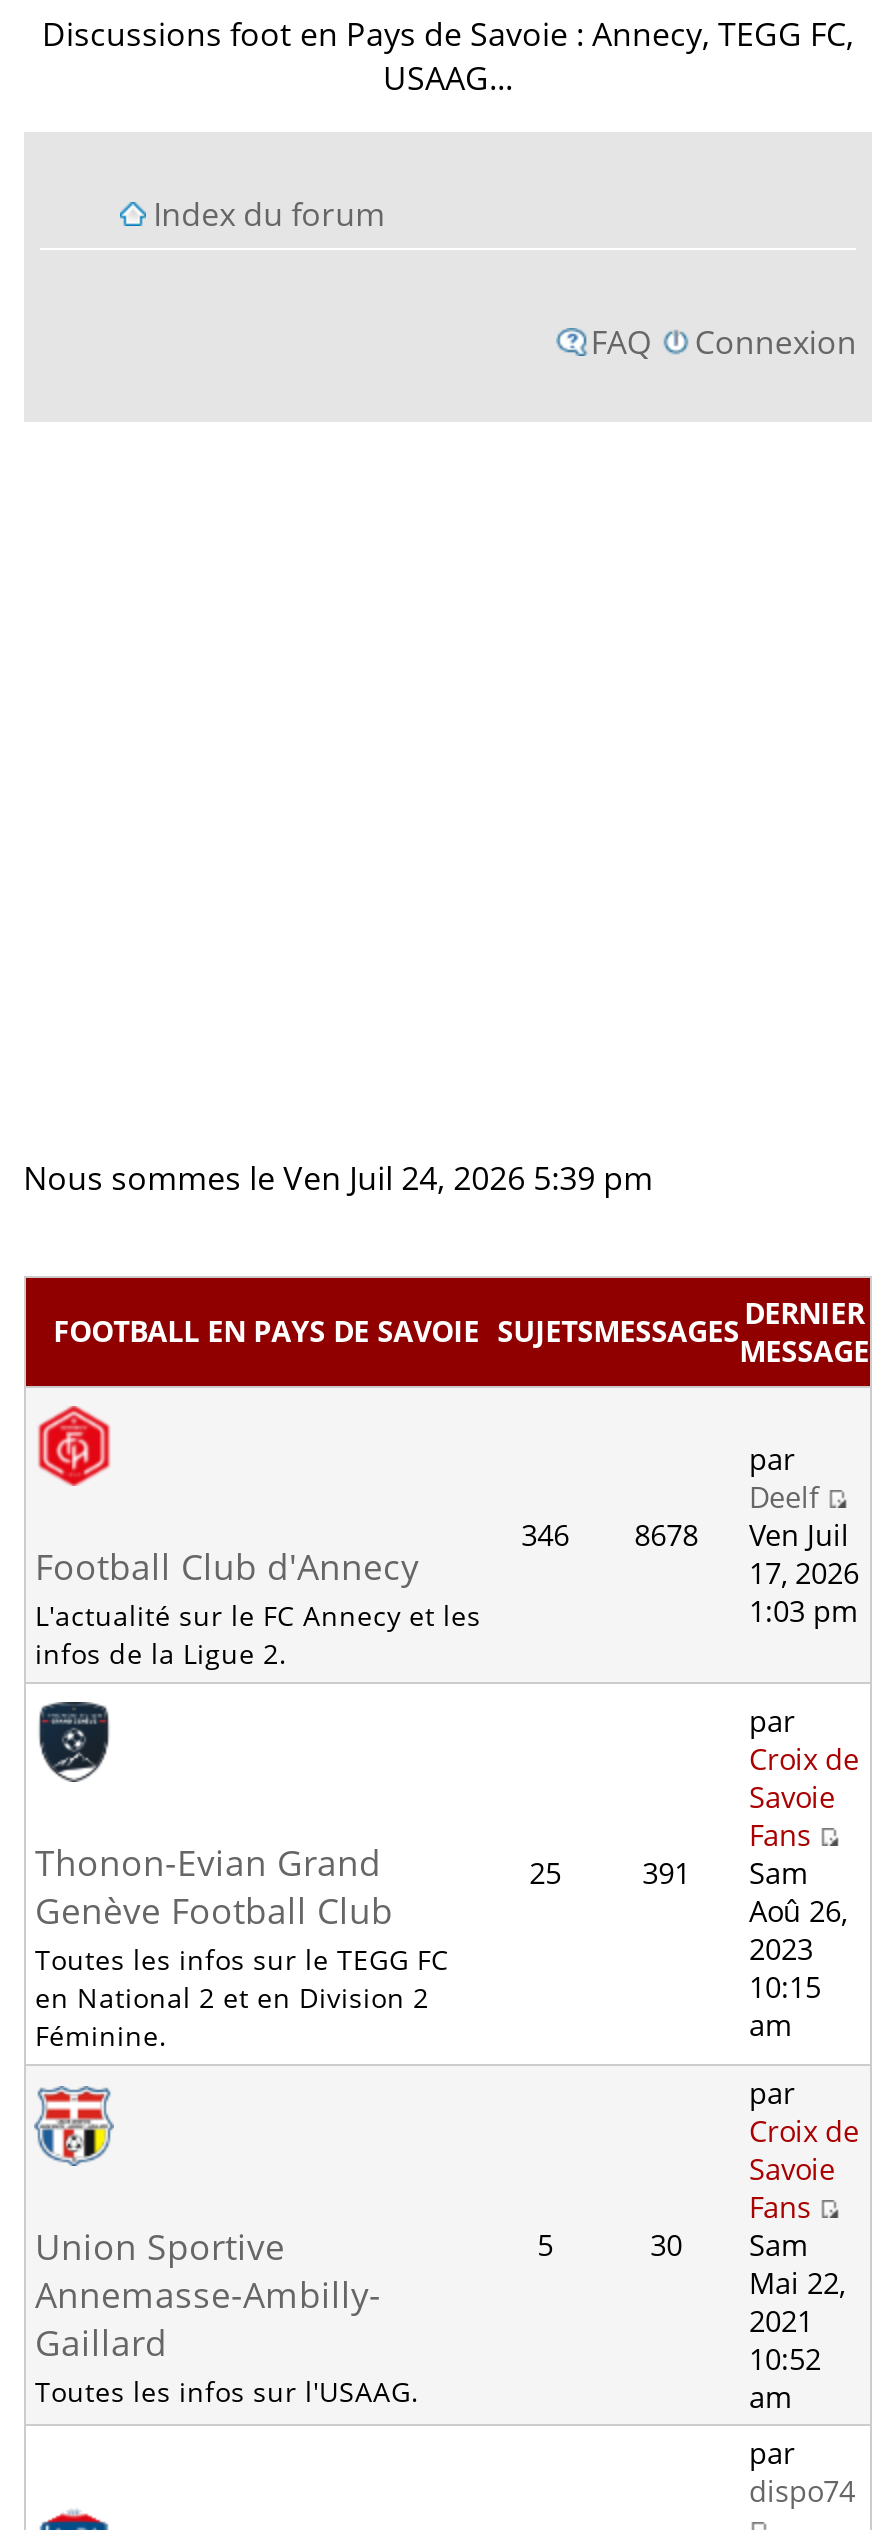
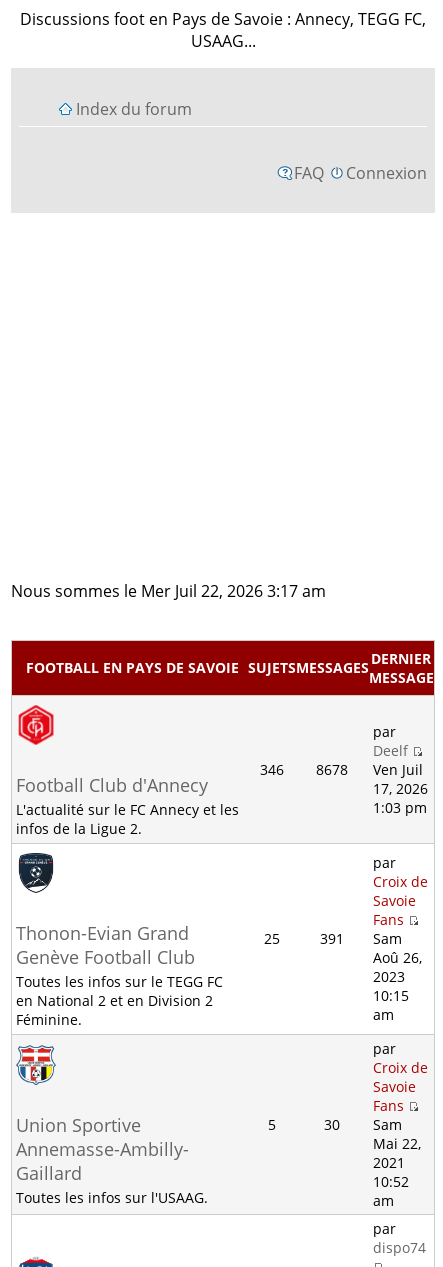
- Nous sommes le Ven Juil 24, 2026 5:39 pm
+ Nous sommes le Mer Juil 22, 2026 3:17 am
